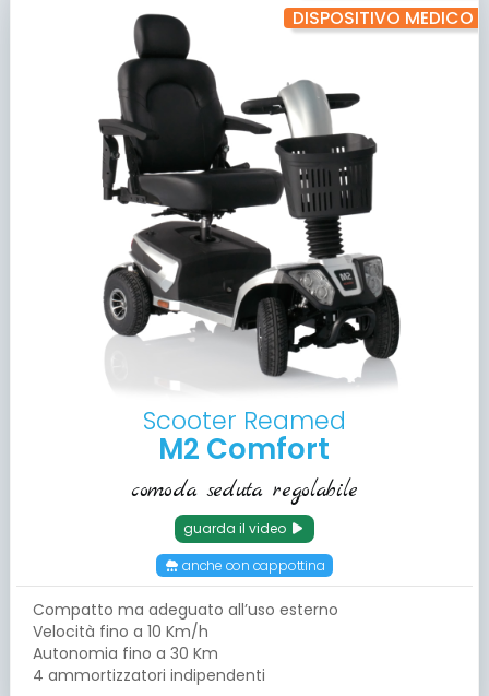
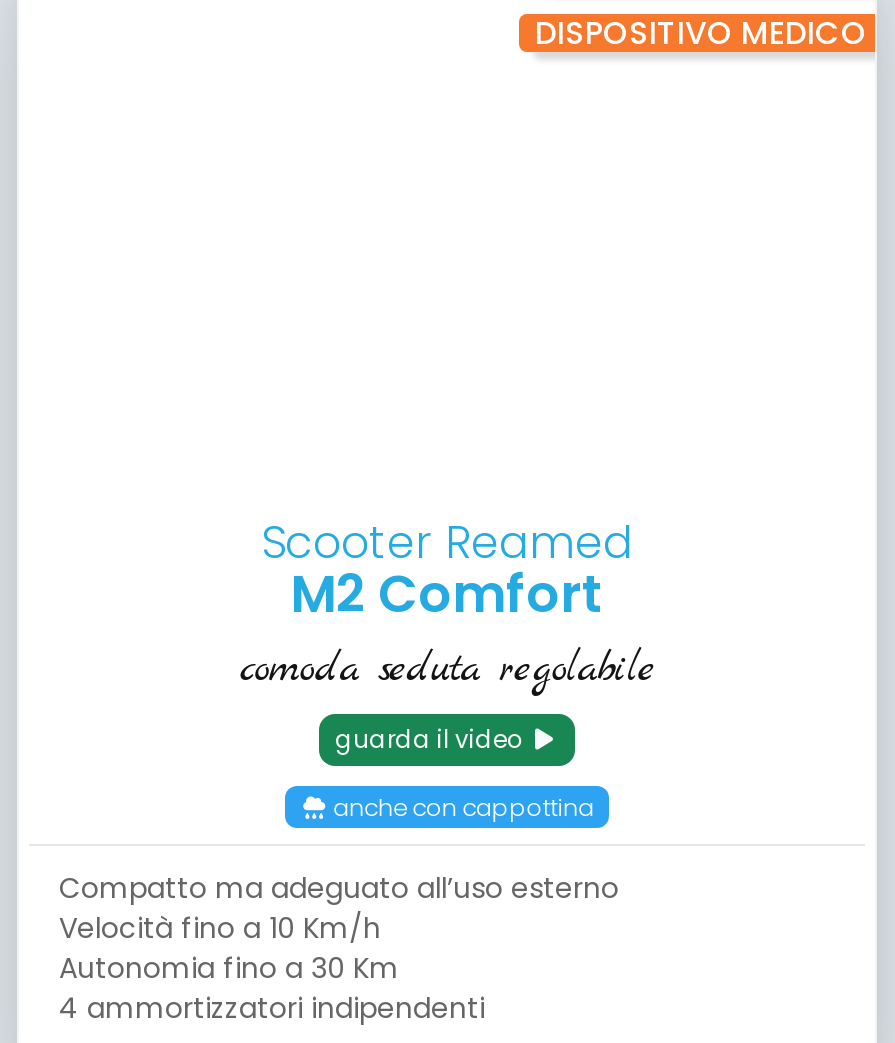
- [image]
